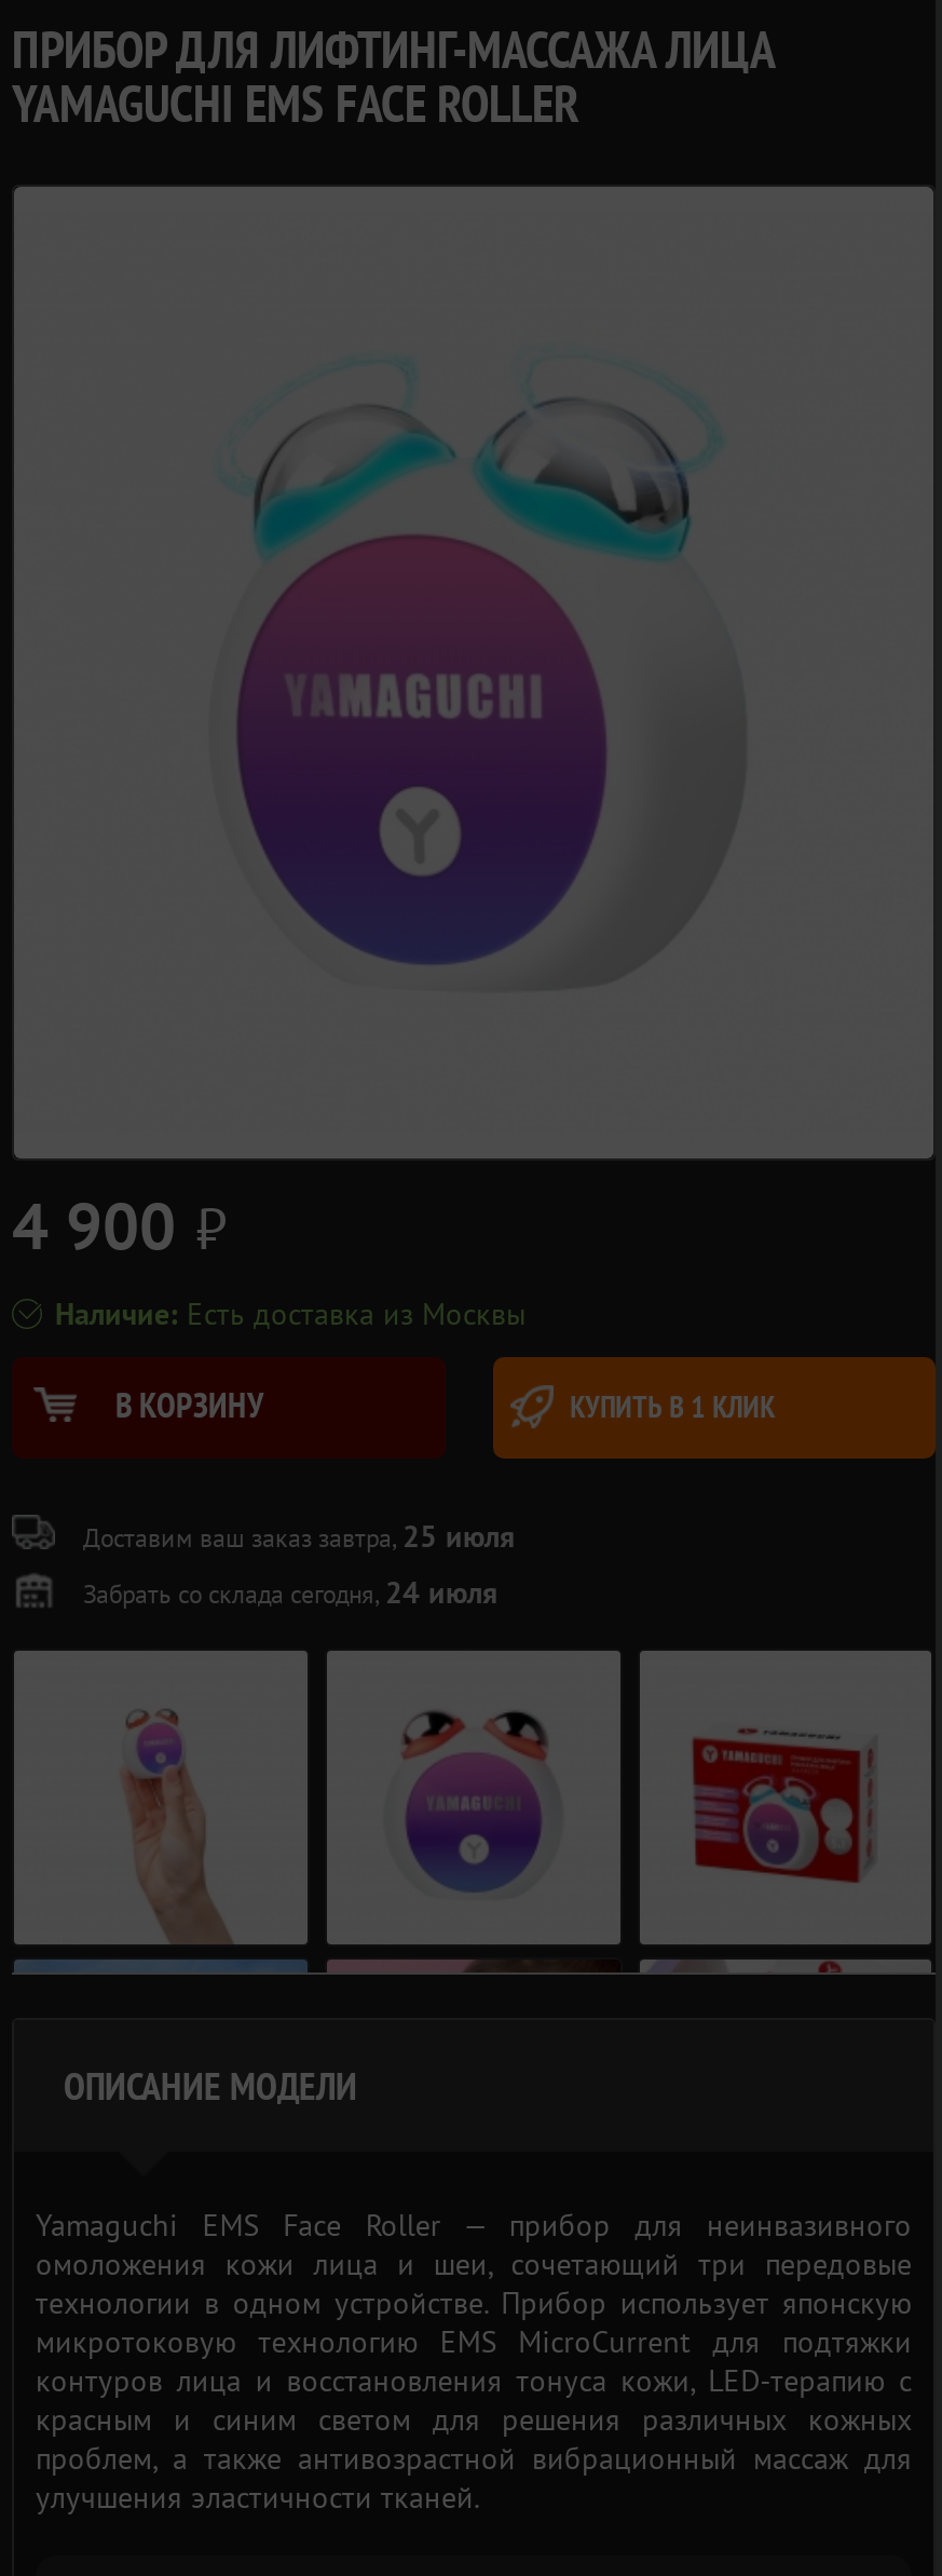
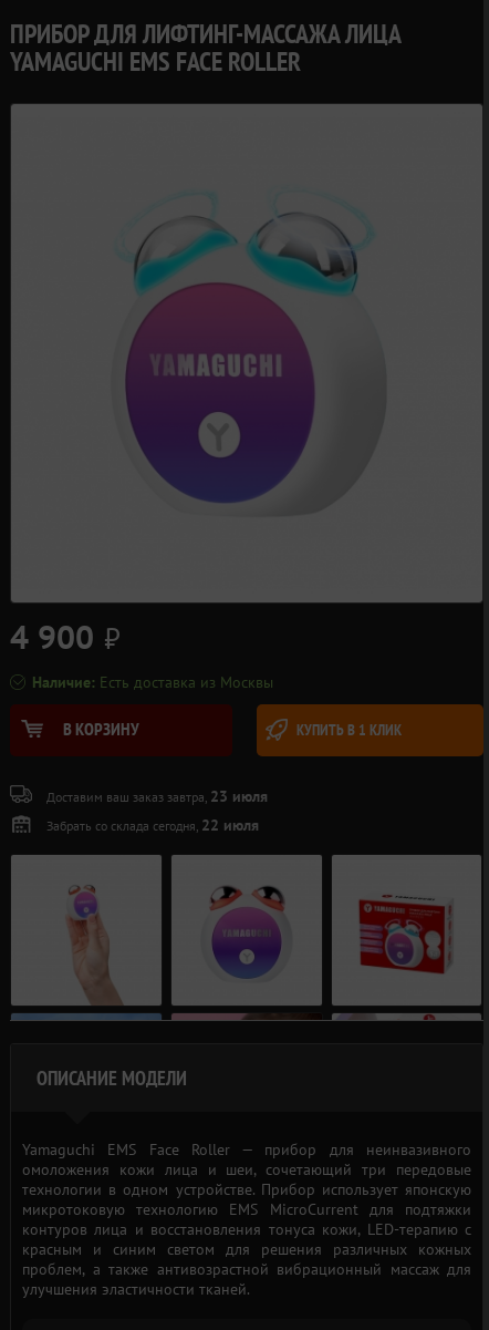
- Доставим ваш заказ завтра, 25 июля
+ Доставим ваш заказ завтра, 23 июля

- Забрать со склада сегодня, 24 июля
+ Забрать со склада сегодня, 22 июля
